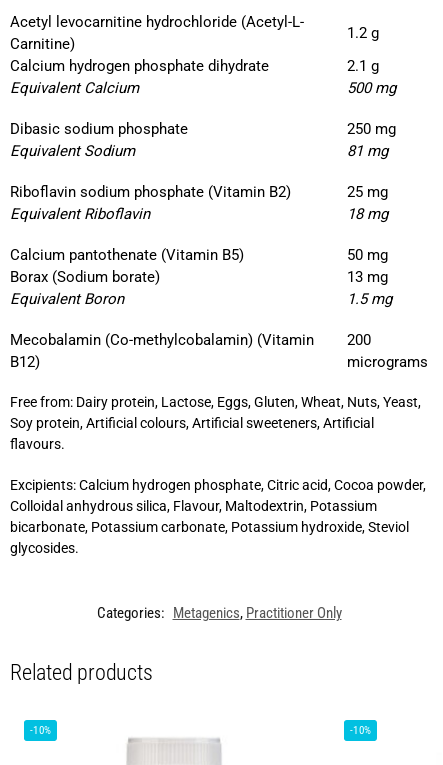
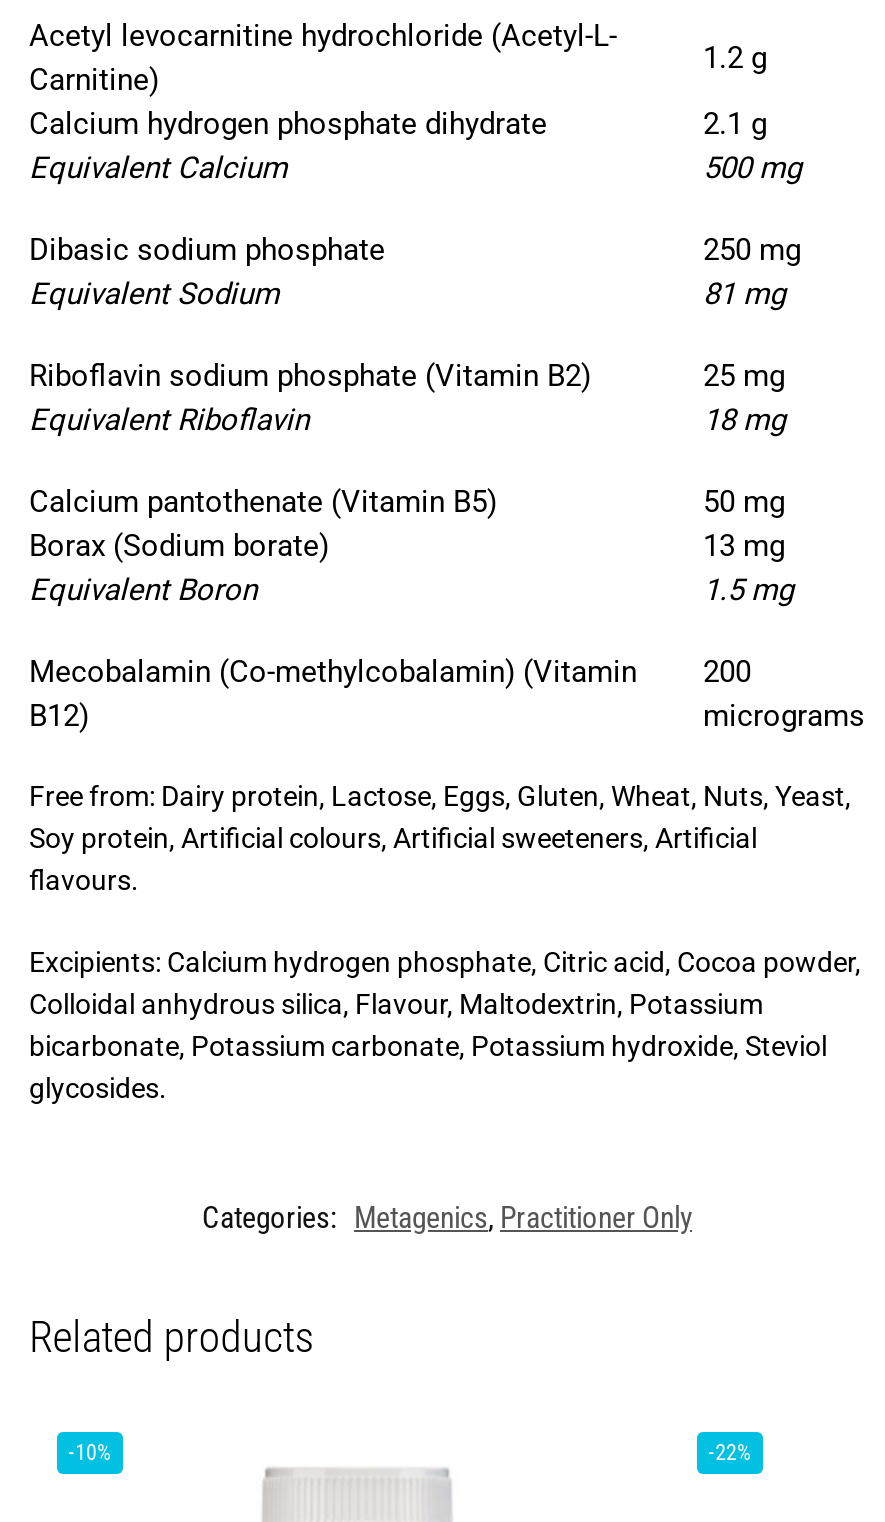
- -10%
+ -22%
